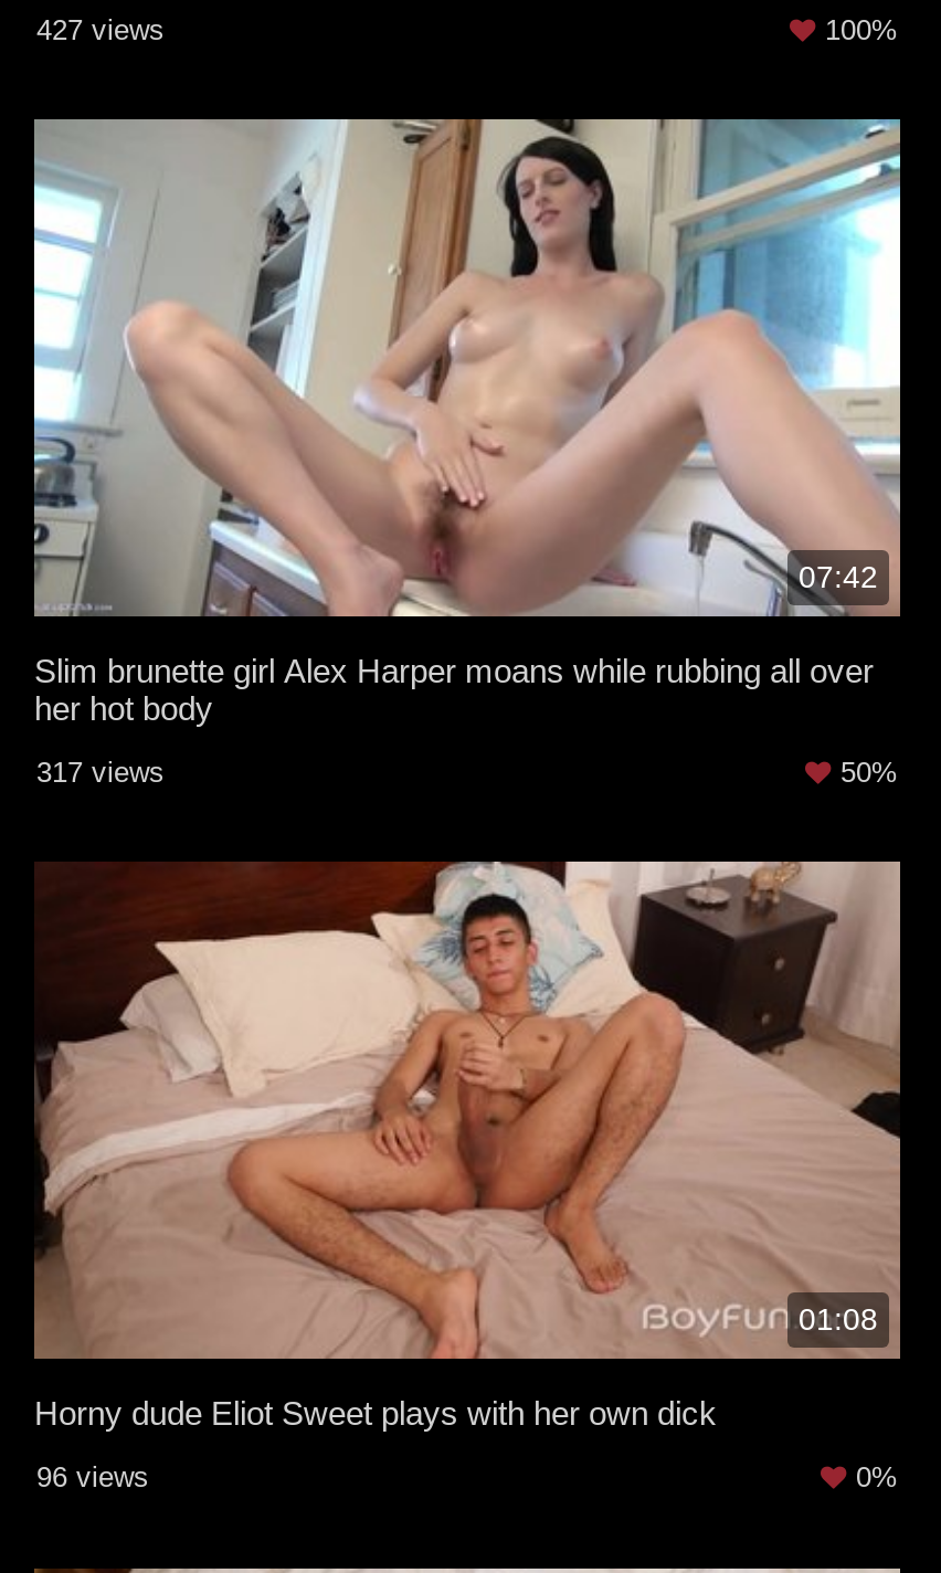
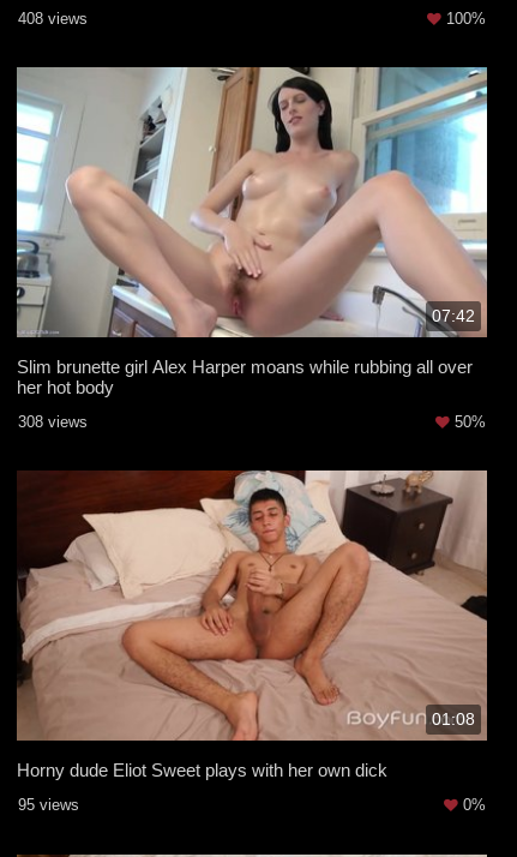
- 427 views
+ 408 views

- 317 views
+ 308 views

- 96 views
+ 95 views
